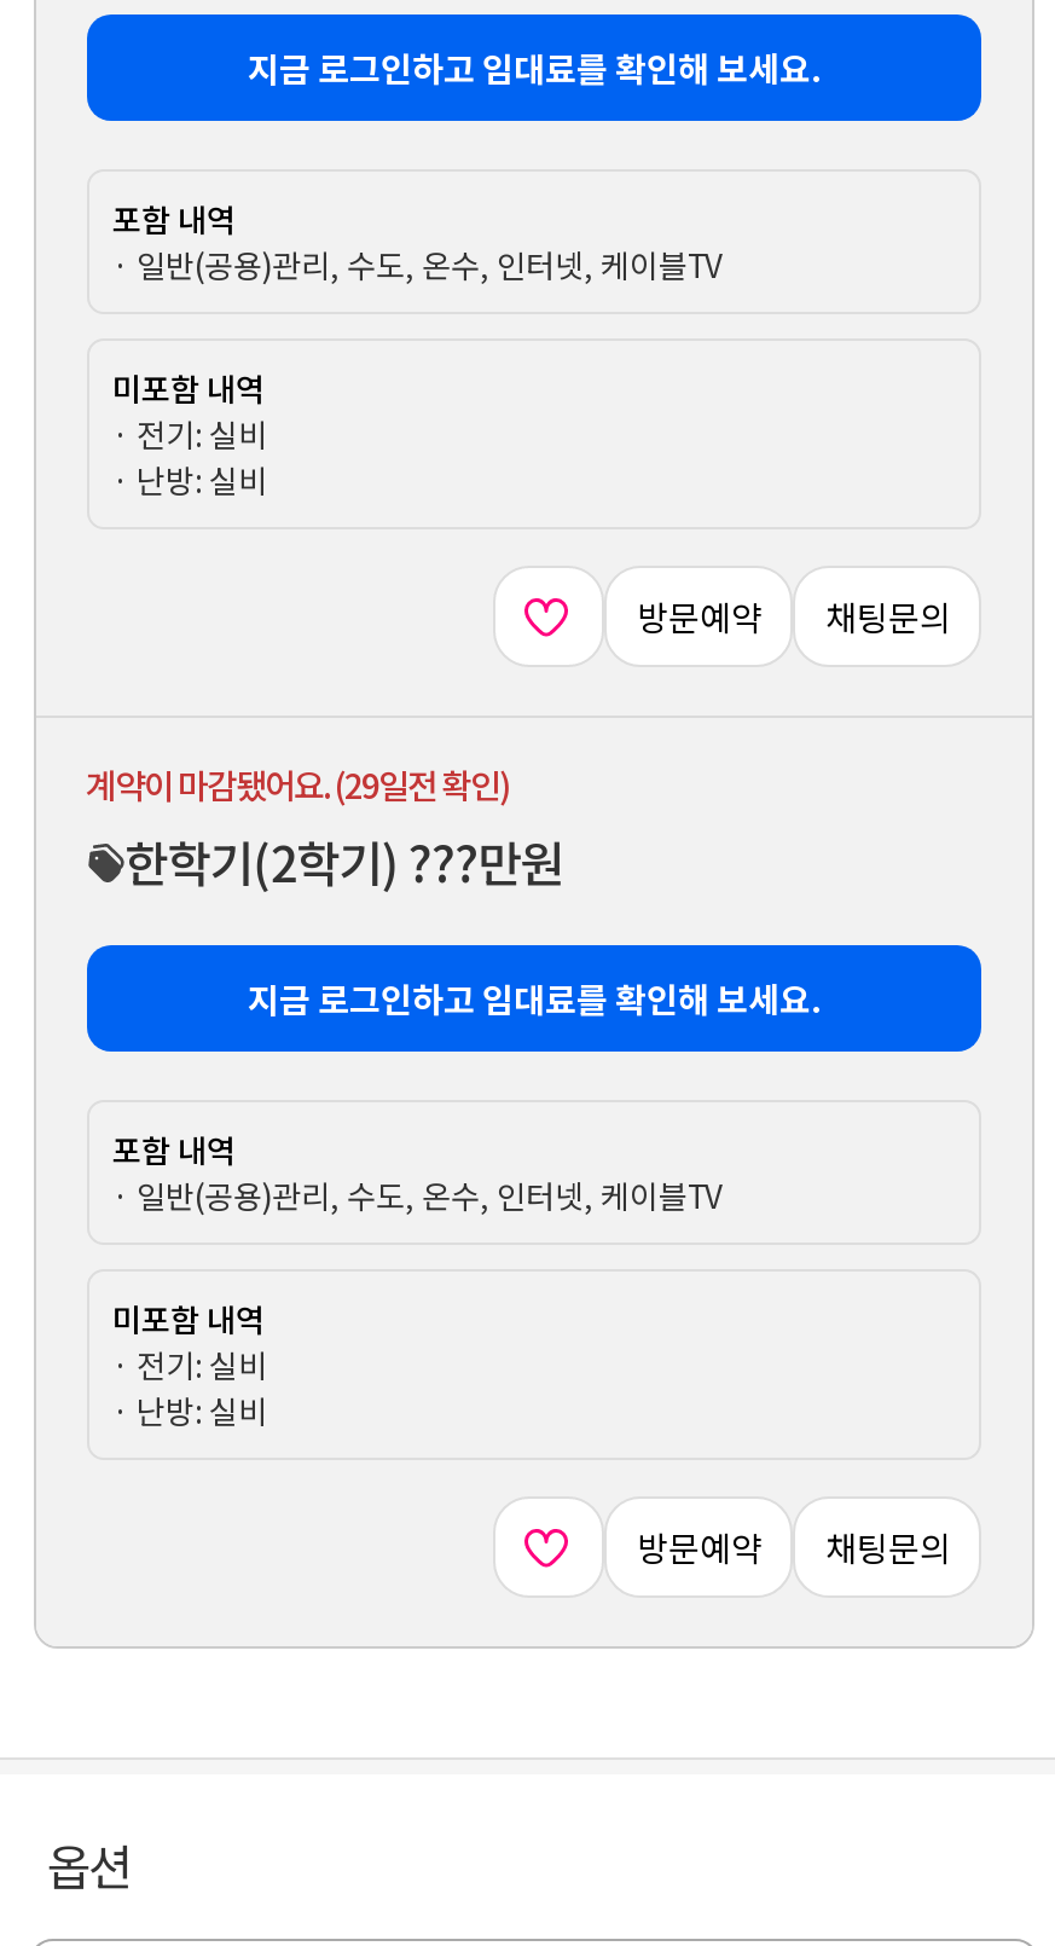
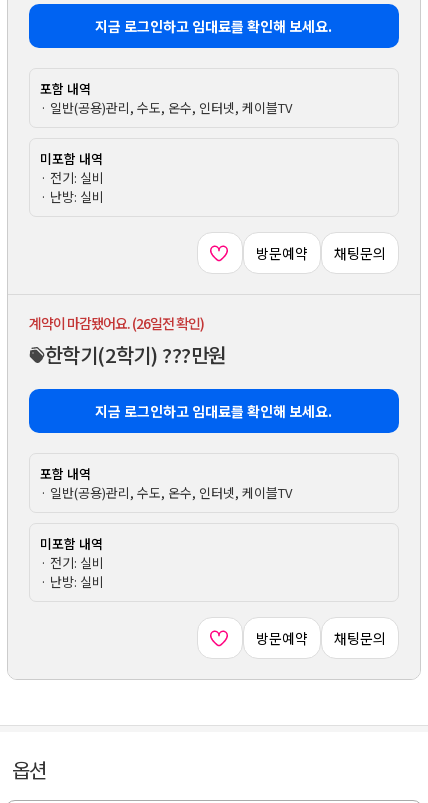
- 계약이 마감됐어요. (29일전 확인)
+ 계약이 마감됐어요. (26일전 확인)
